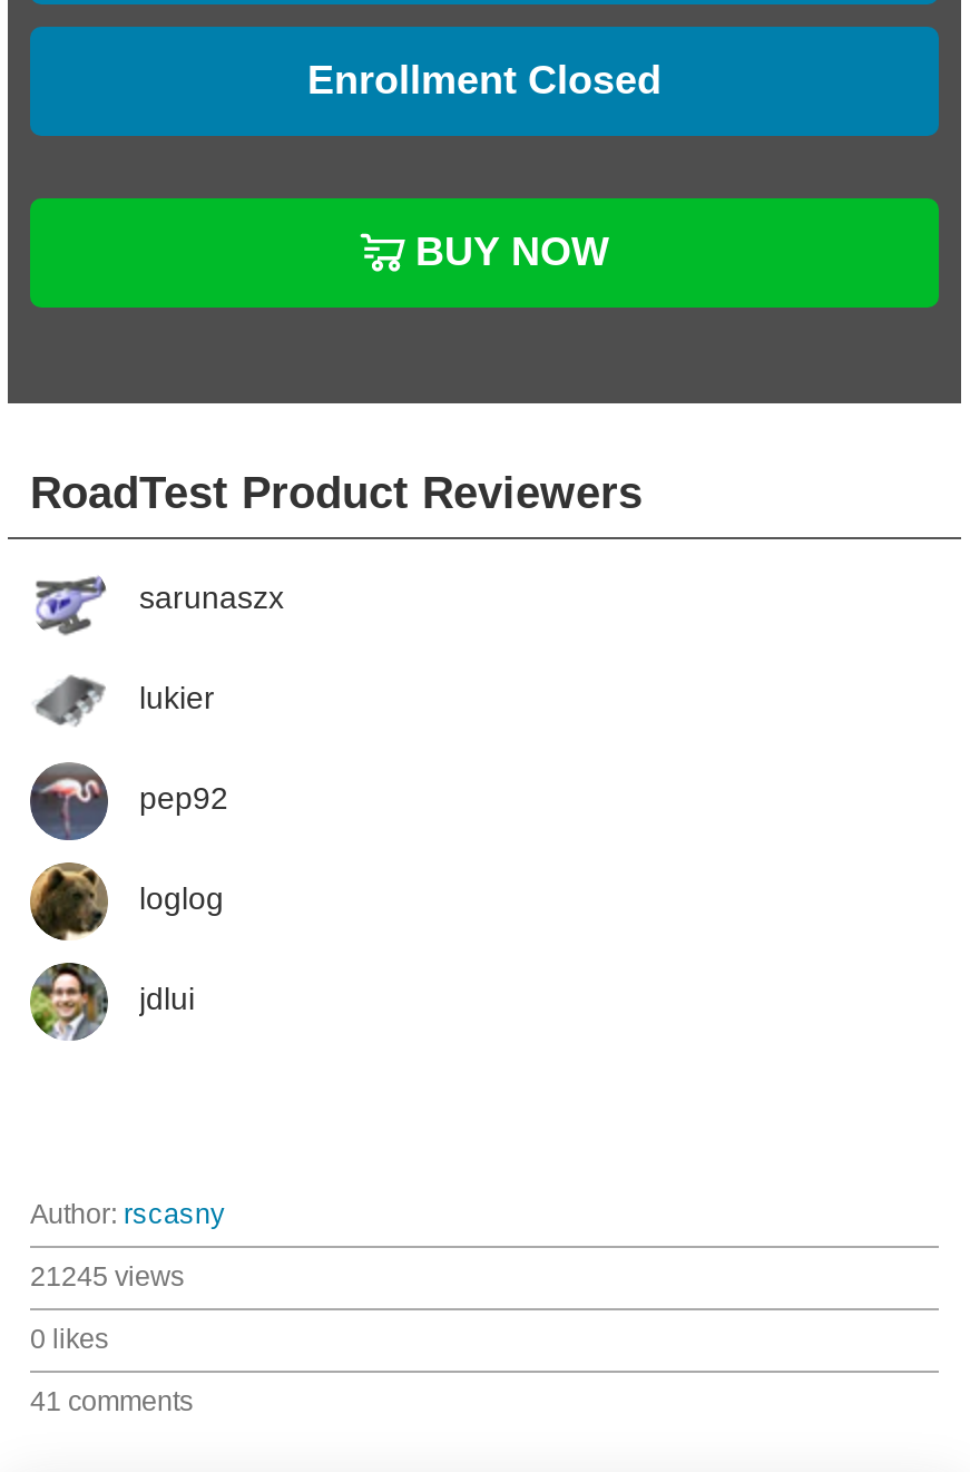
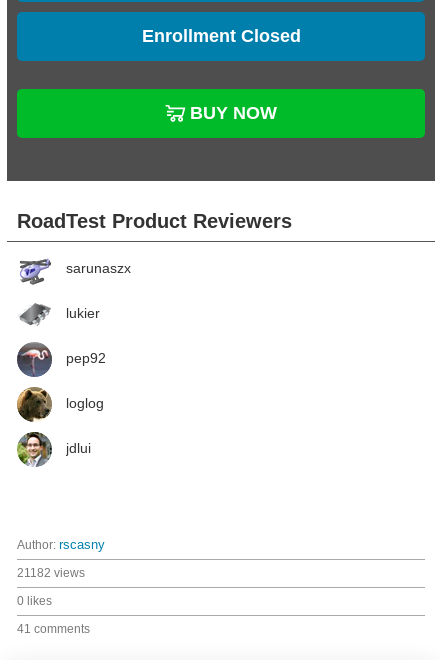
- 21245 views
+ 21182 views
